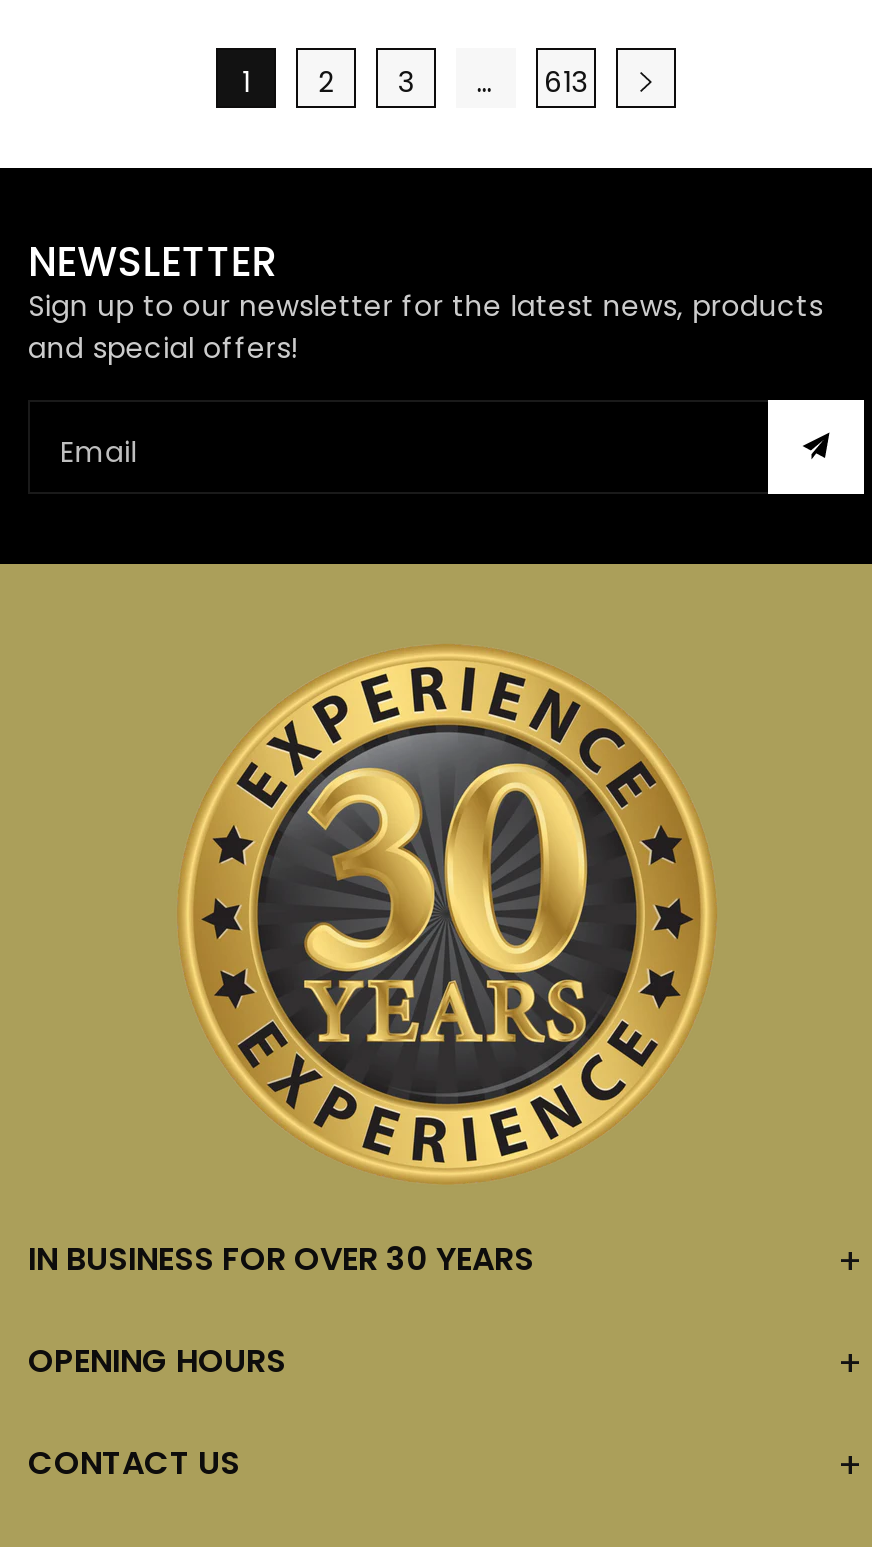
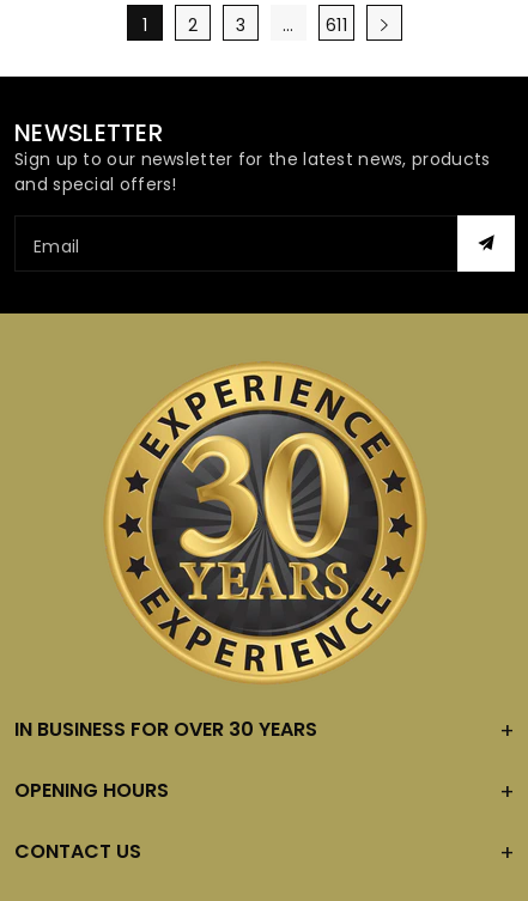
- 613
+ 611
